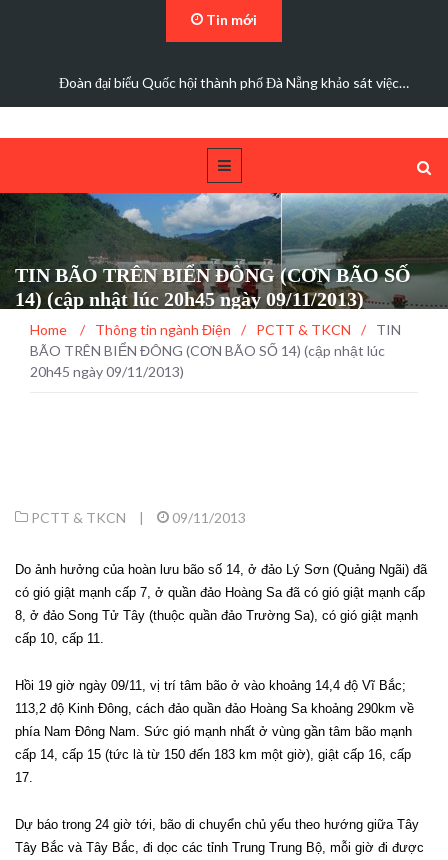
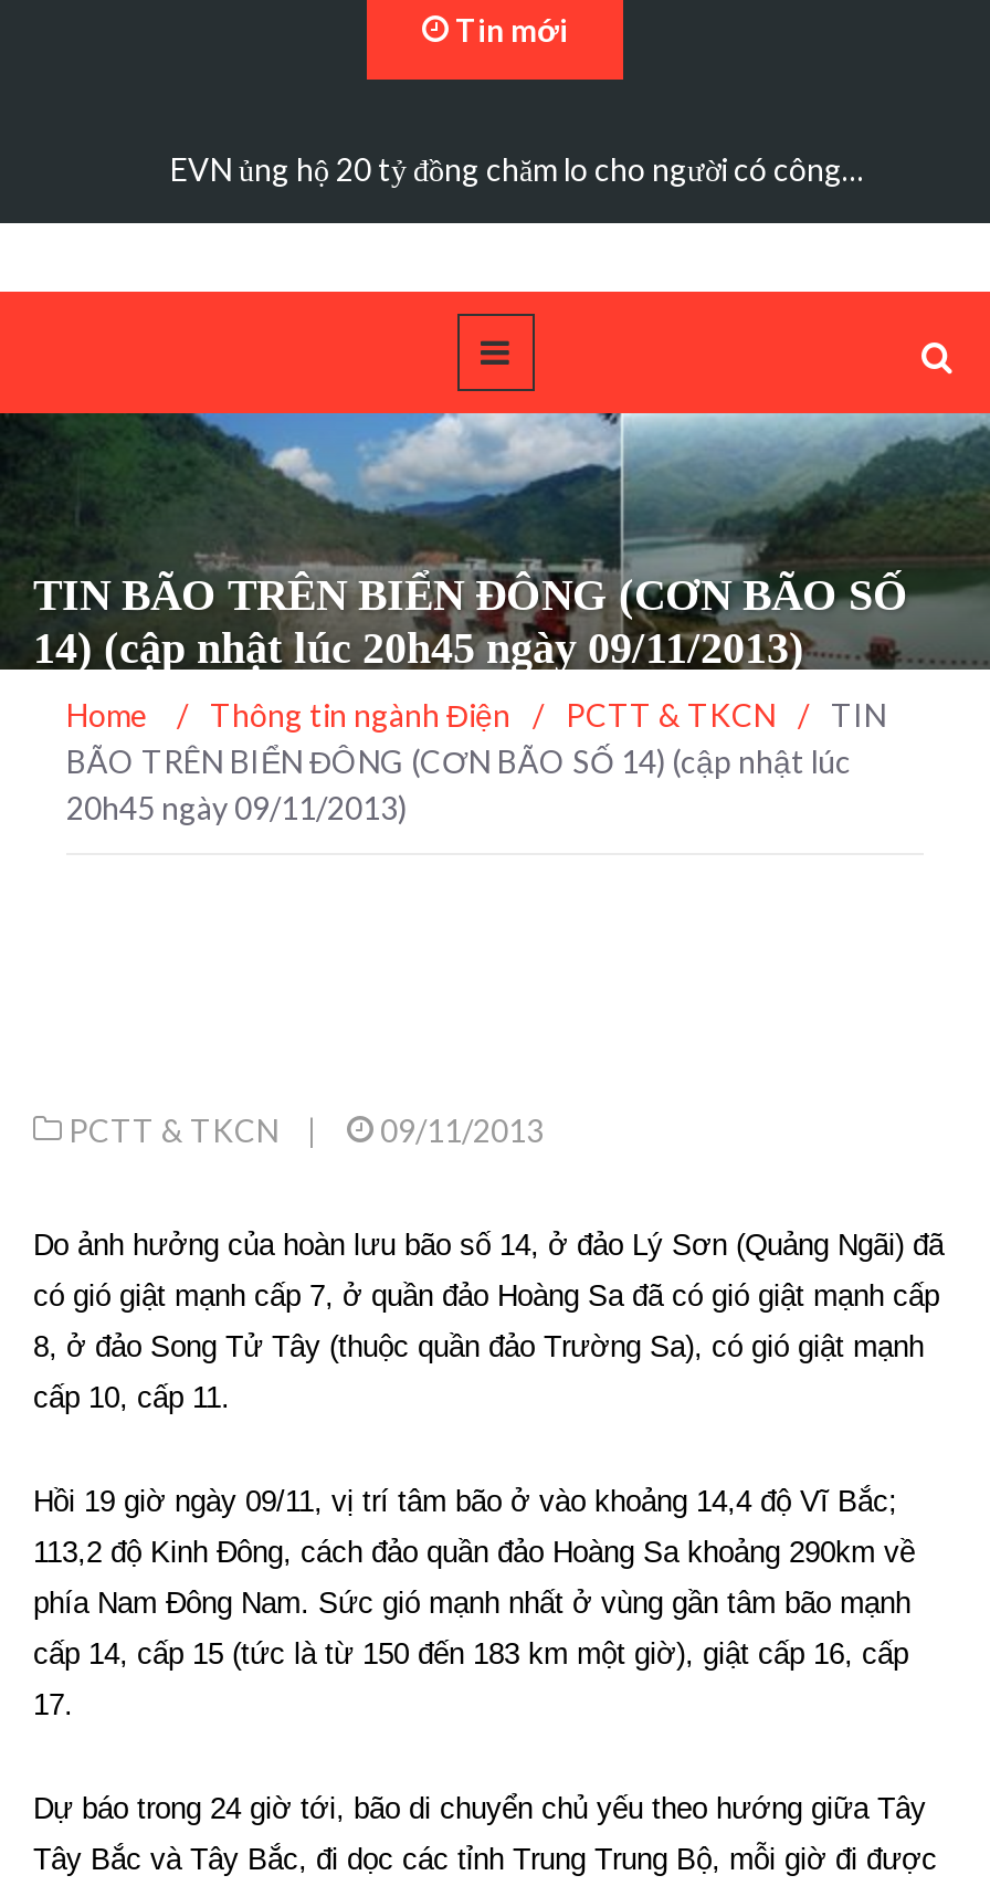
- Đoàn đại biểu Quốc hội thành phố Đà Nẵng khảo sát việc…
+ EVN ủng hộ 20 tỷ đồng chăm lo cho người có công…
